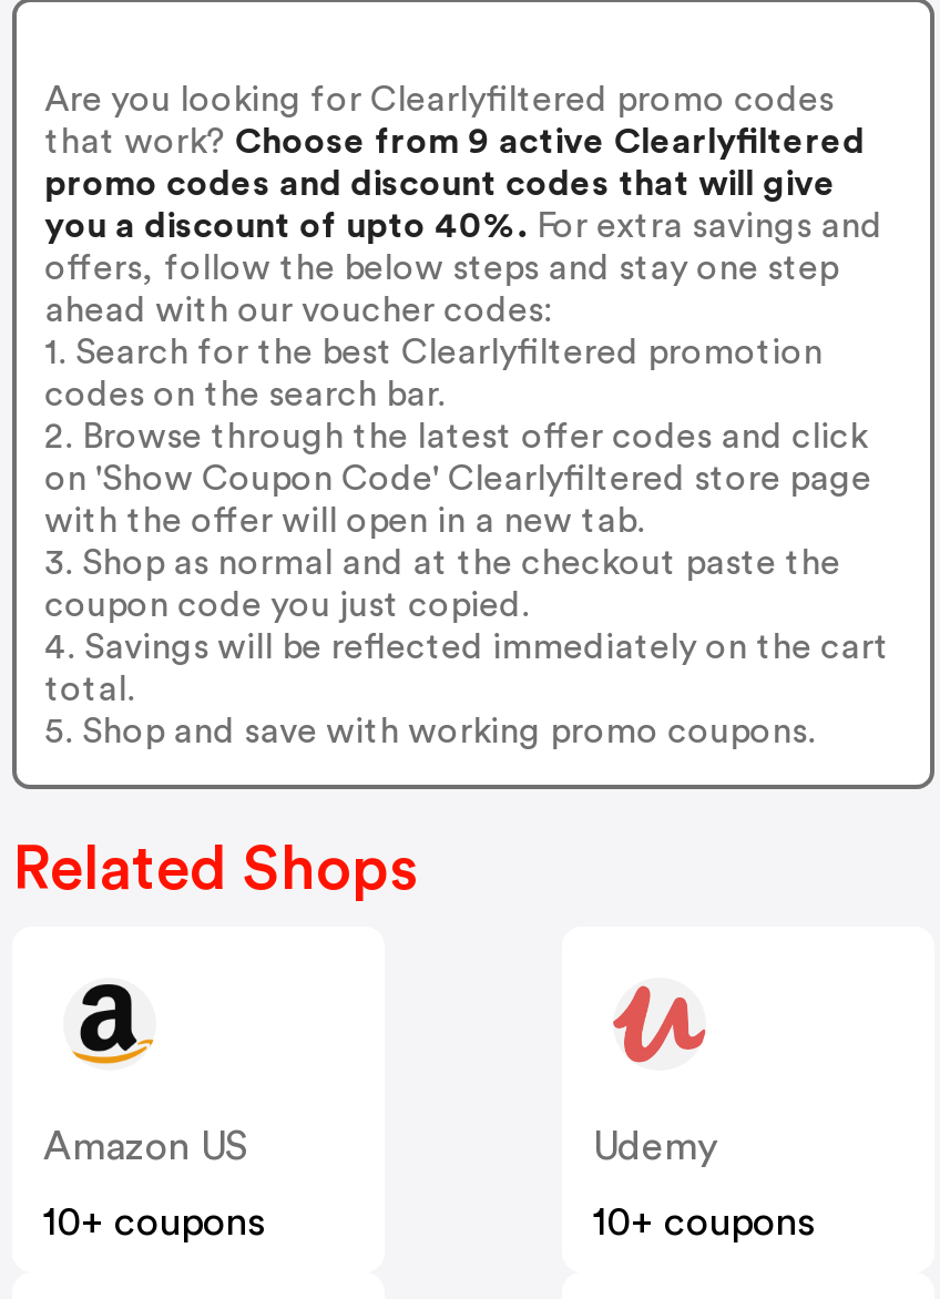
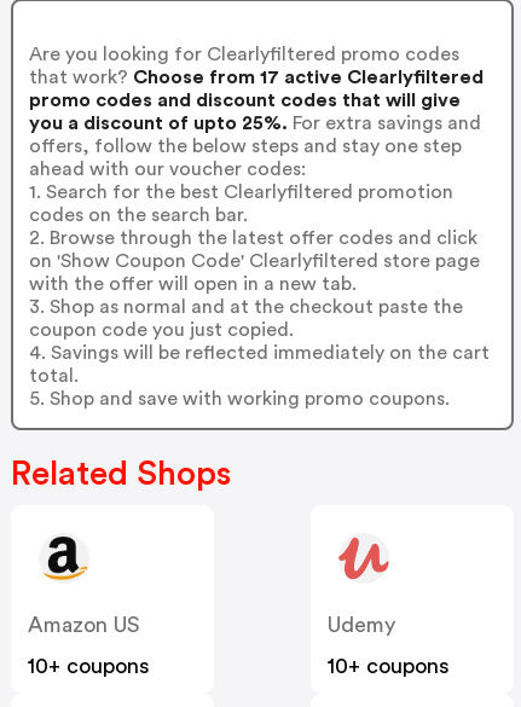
- that work? Choose from 9 active Clearlyfiltered
+ that work? Choose from 17 active Clearlyfiltered

- you a discount of upto 40%. For extra savings and
+ you a discount of upto 25%. For extra savings and
